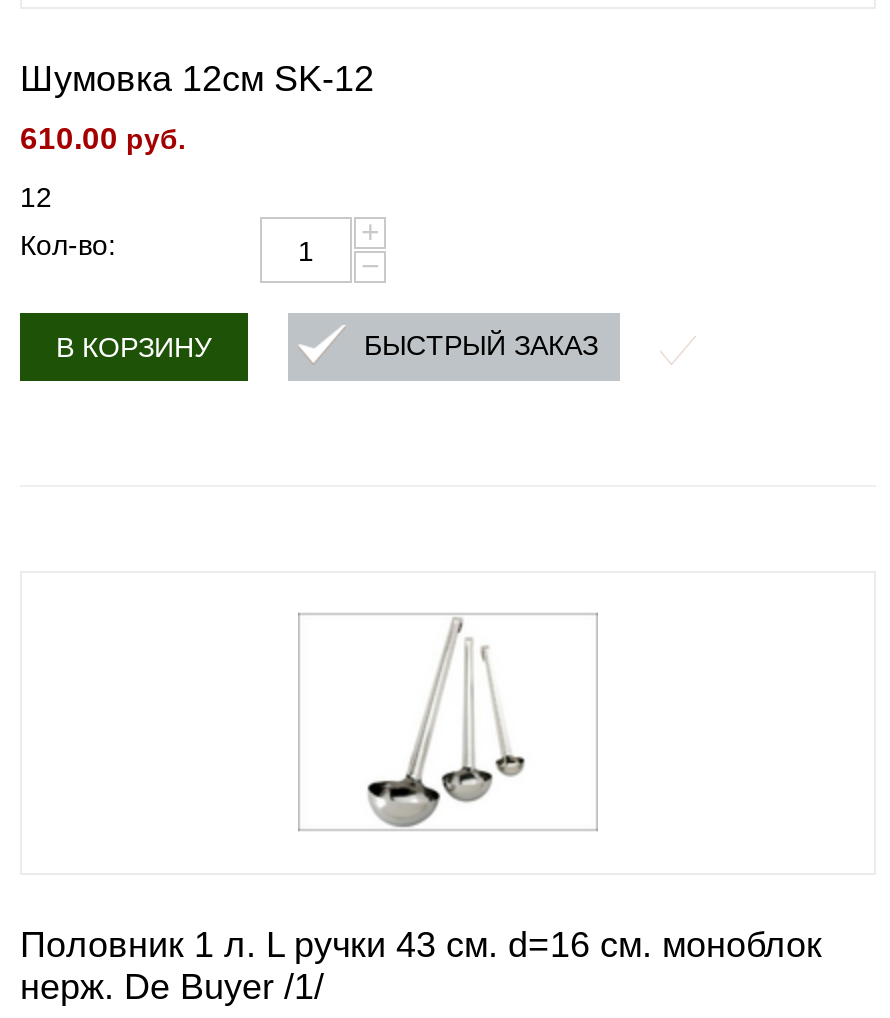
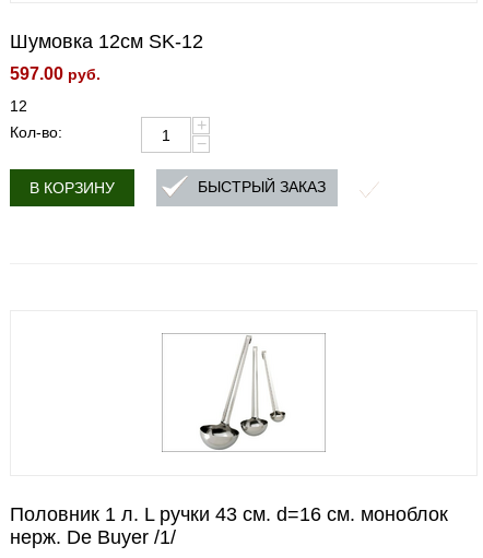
- 610.00 руб.
+ 597.00 руб.
